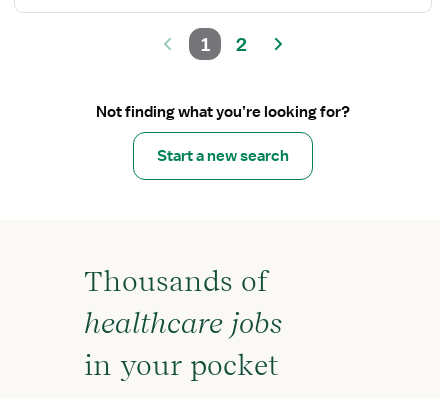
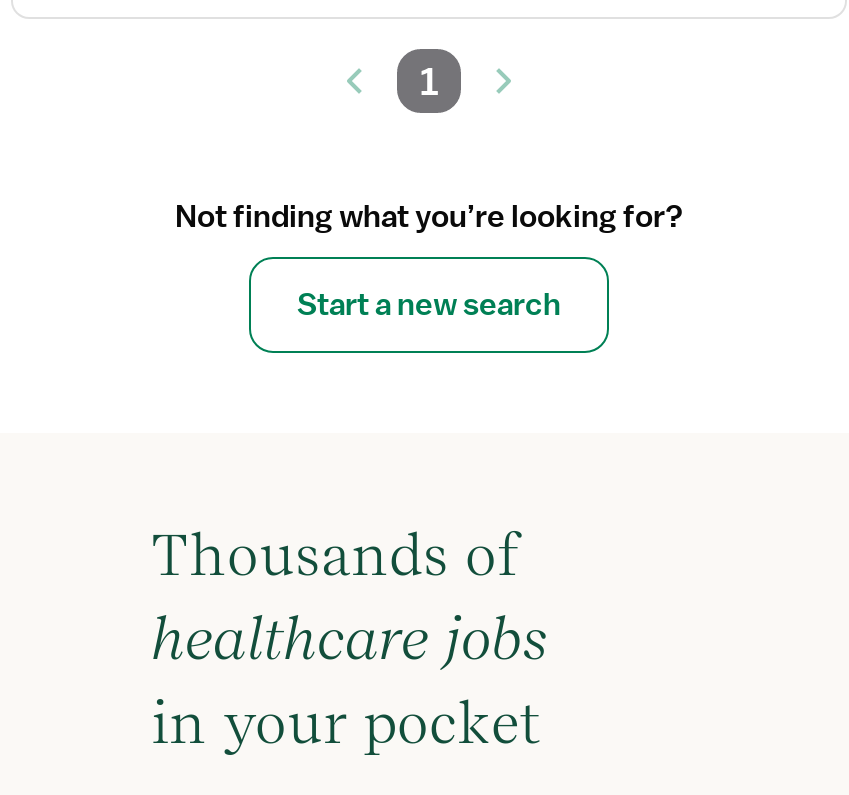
- 2
